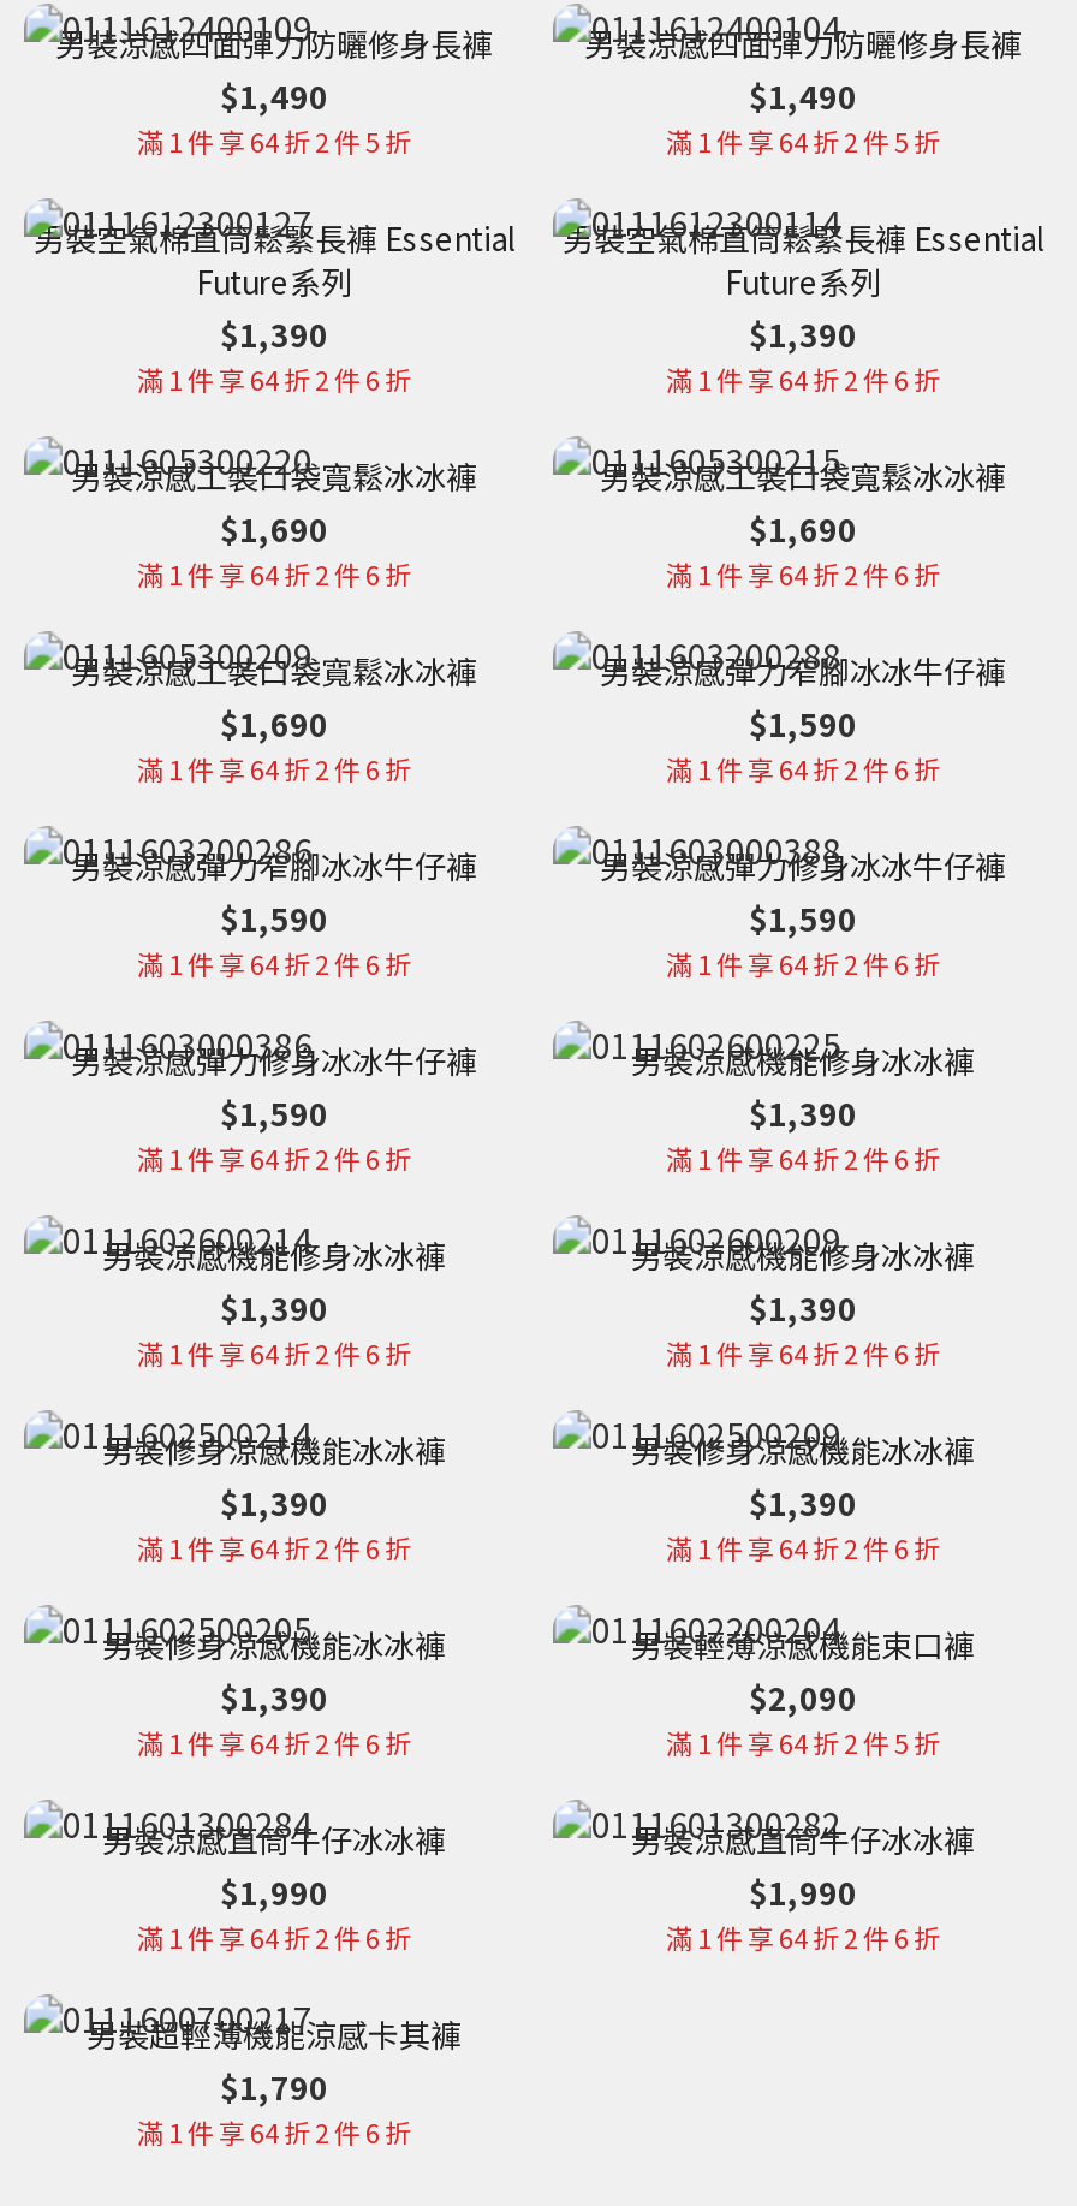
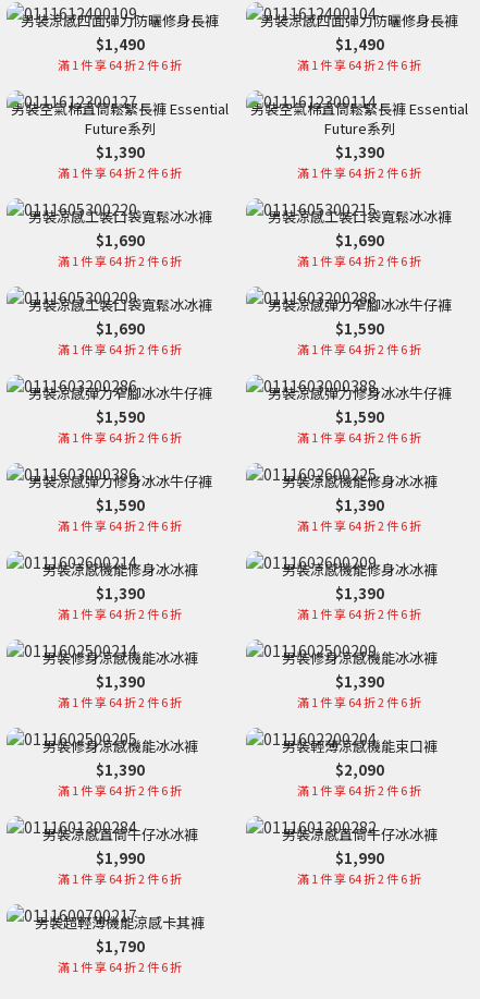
- 滿 1 件 享 64 折 2 件 5 折
+ 滿 1 件 享 64 折 2 件 6 折

- 滿 1 件 享 64 折 2 件 5 折
+ 滿 1 件 享 64 折 2 件 6 折

- 滿 1 件 享 64 折 2 件 5 折
+ 滿 1 件 享 64 折 2 件 6 折
